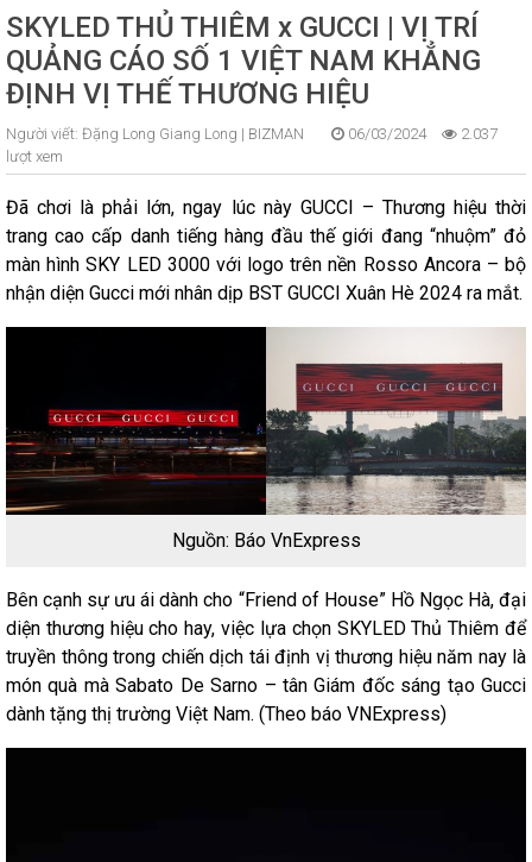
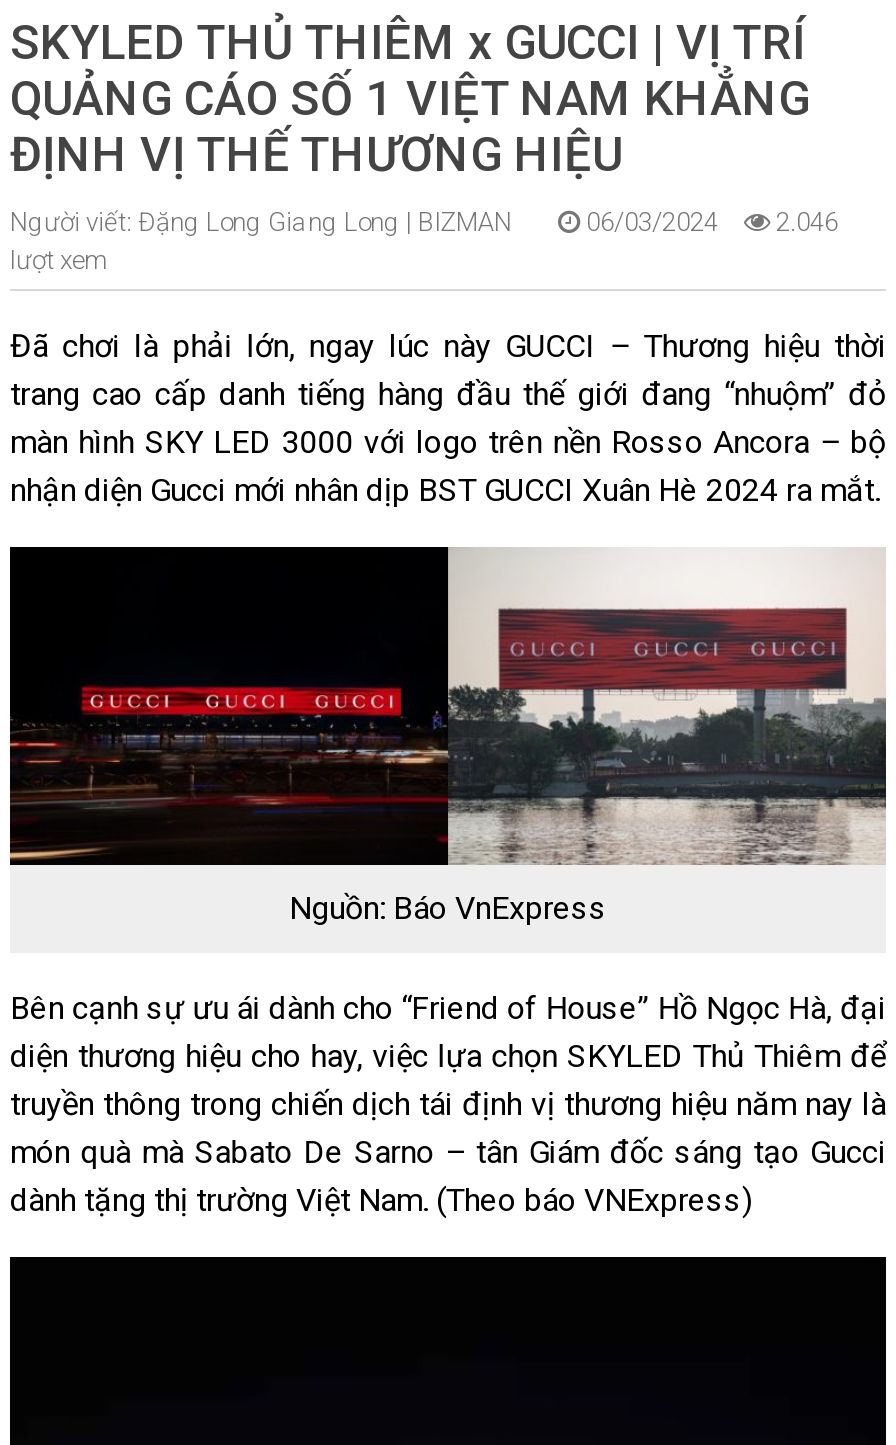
- 06/03/2024 2.037
+ 06/03/2024 2.046
